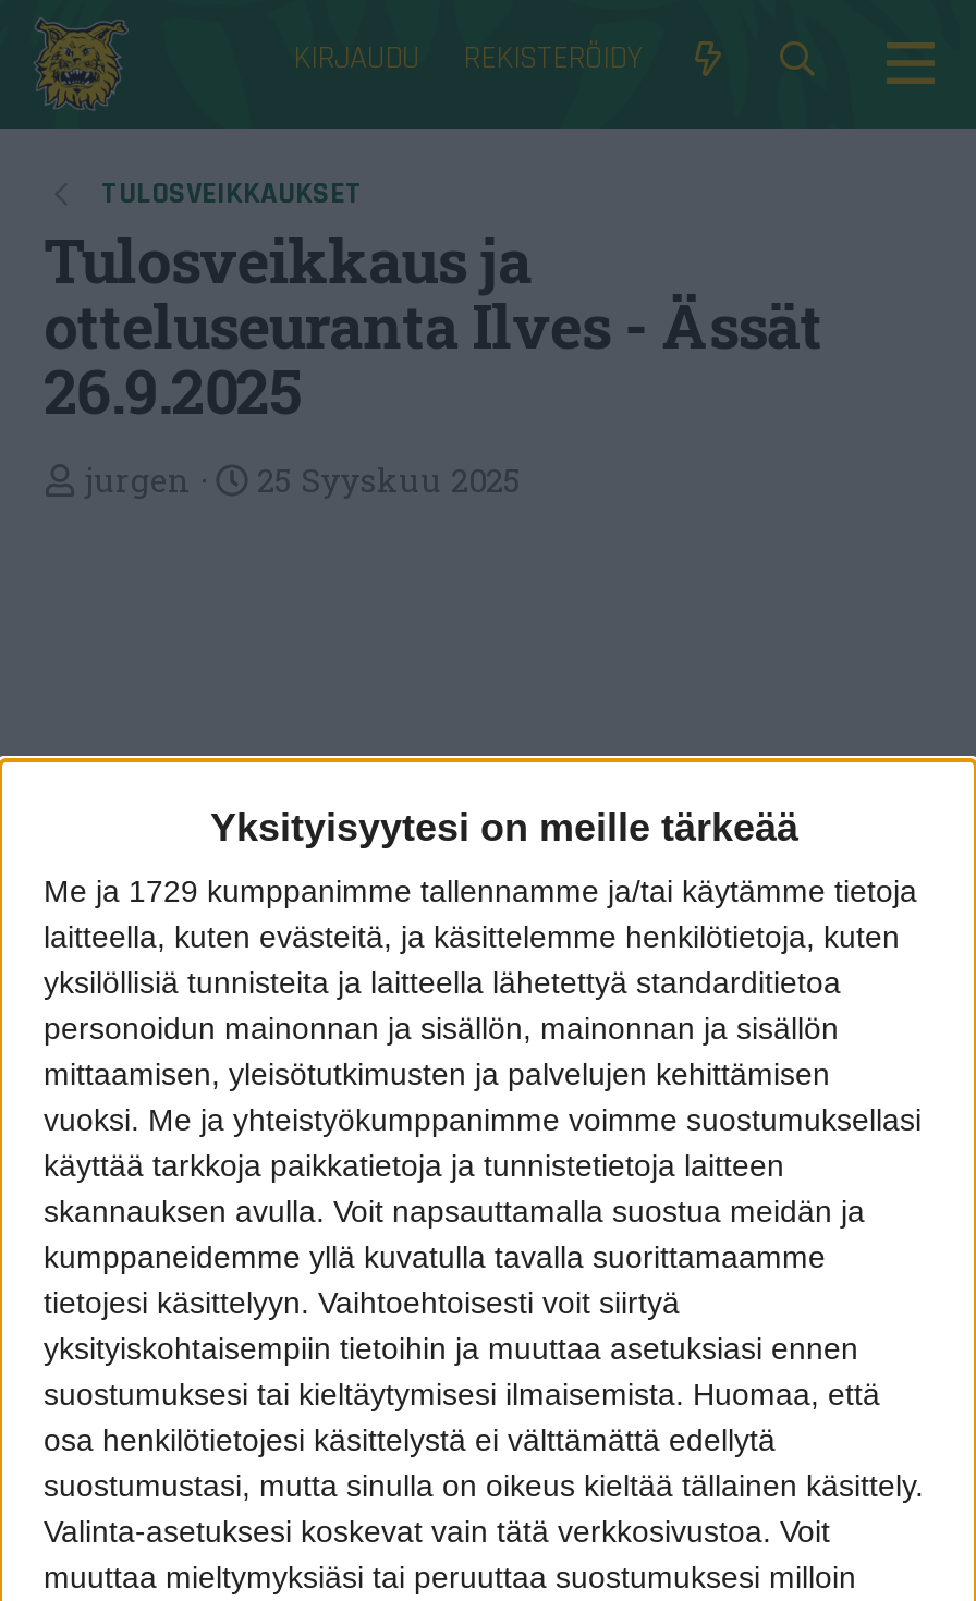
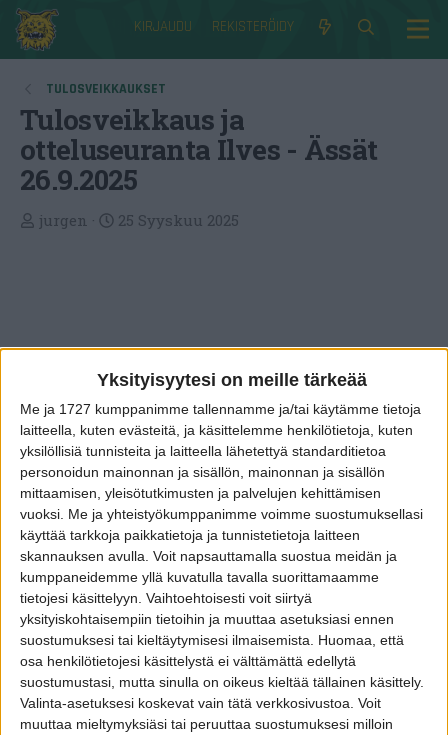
- Me ja 1729 kumppanimme tallennamme ja/tai käytämme tietoja
+ Me ja 1727 kumppanimme tallennamme ja/tai käytämme tietoja
